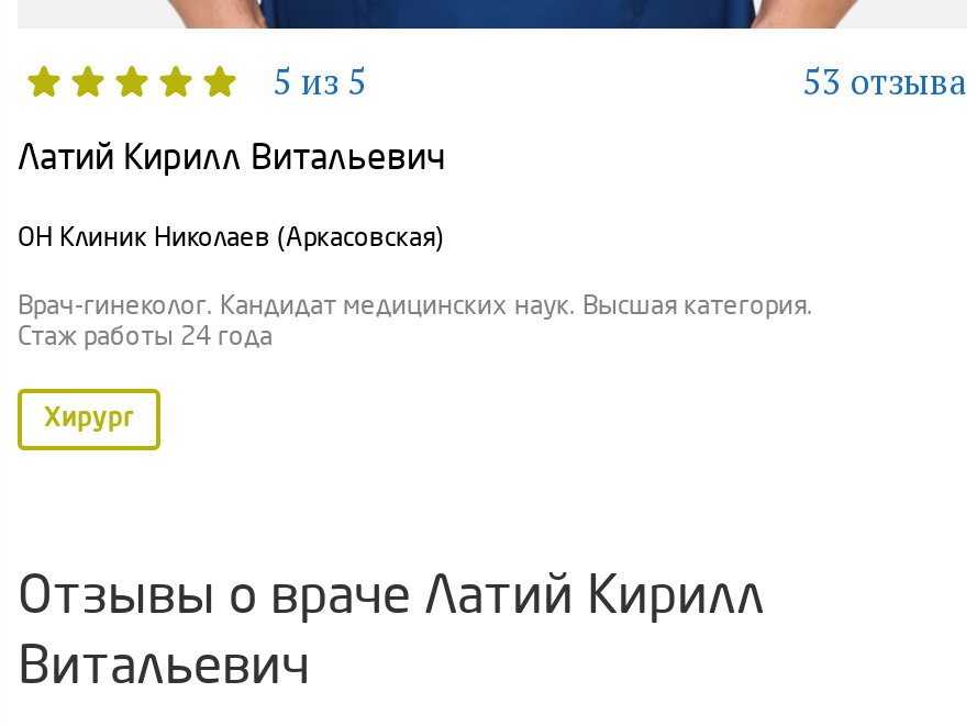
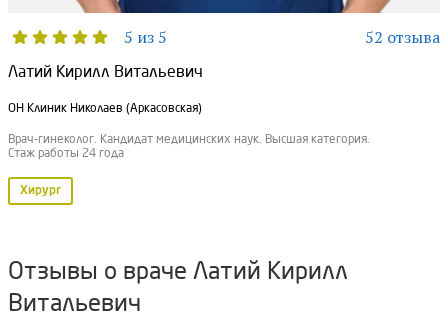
- 53 отзыва
+ 52 отзыва
